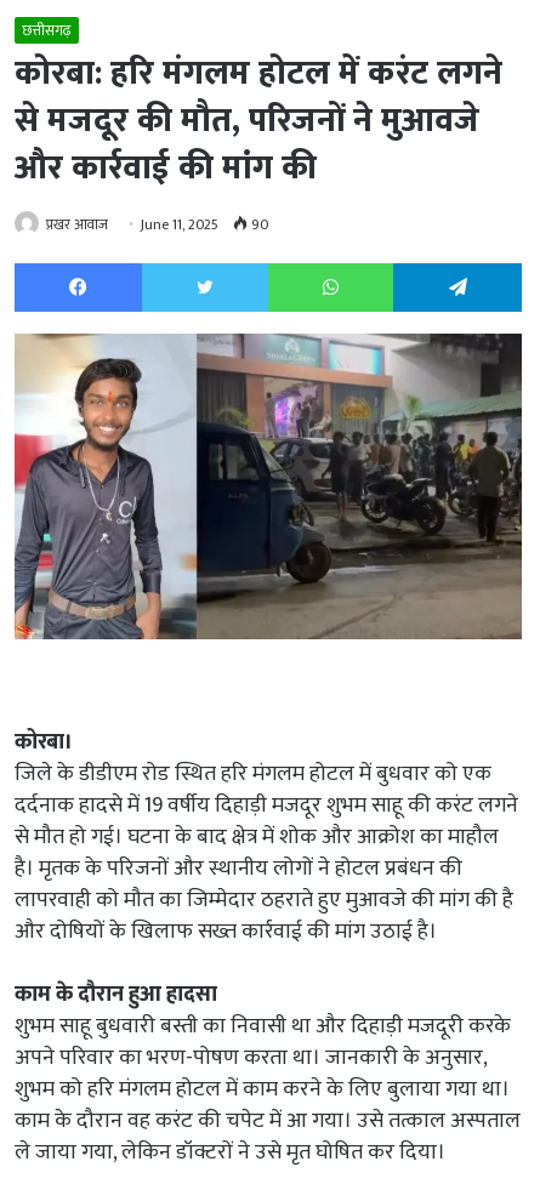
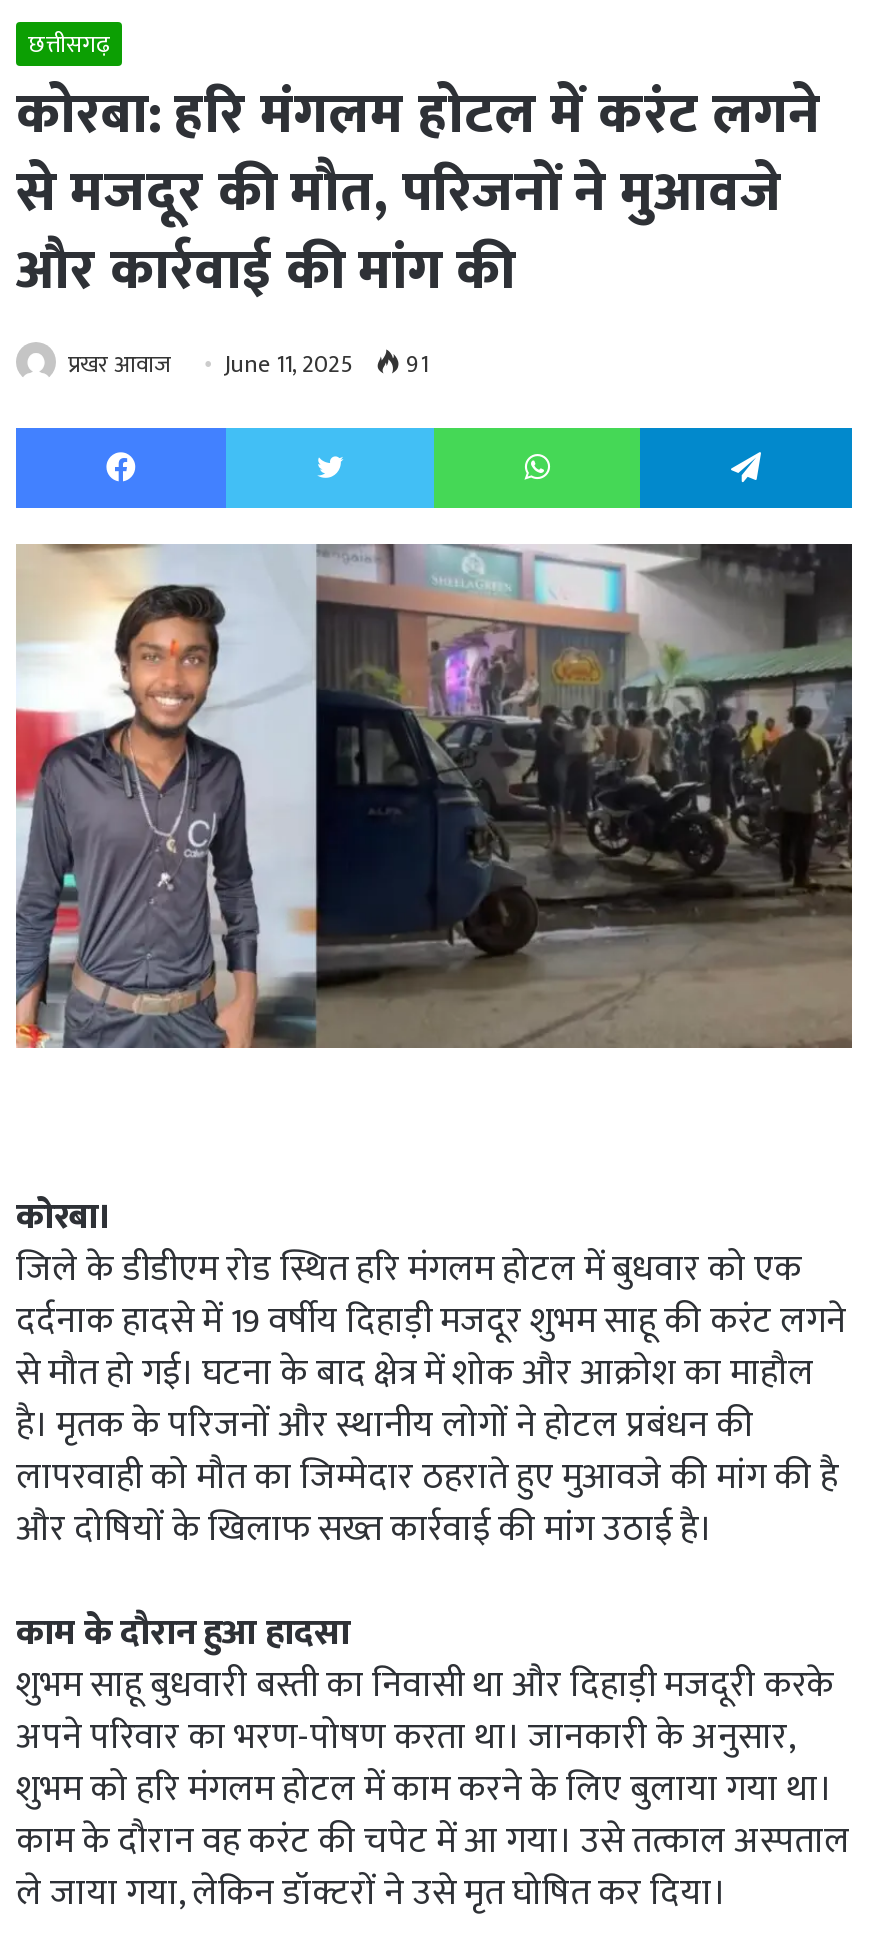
- प्रखर आवाज June 11, 2025 90
+ प्रखर आवाज June 11, 2025 91
